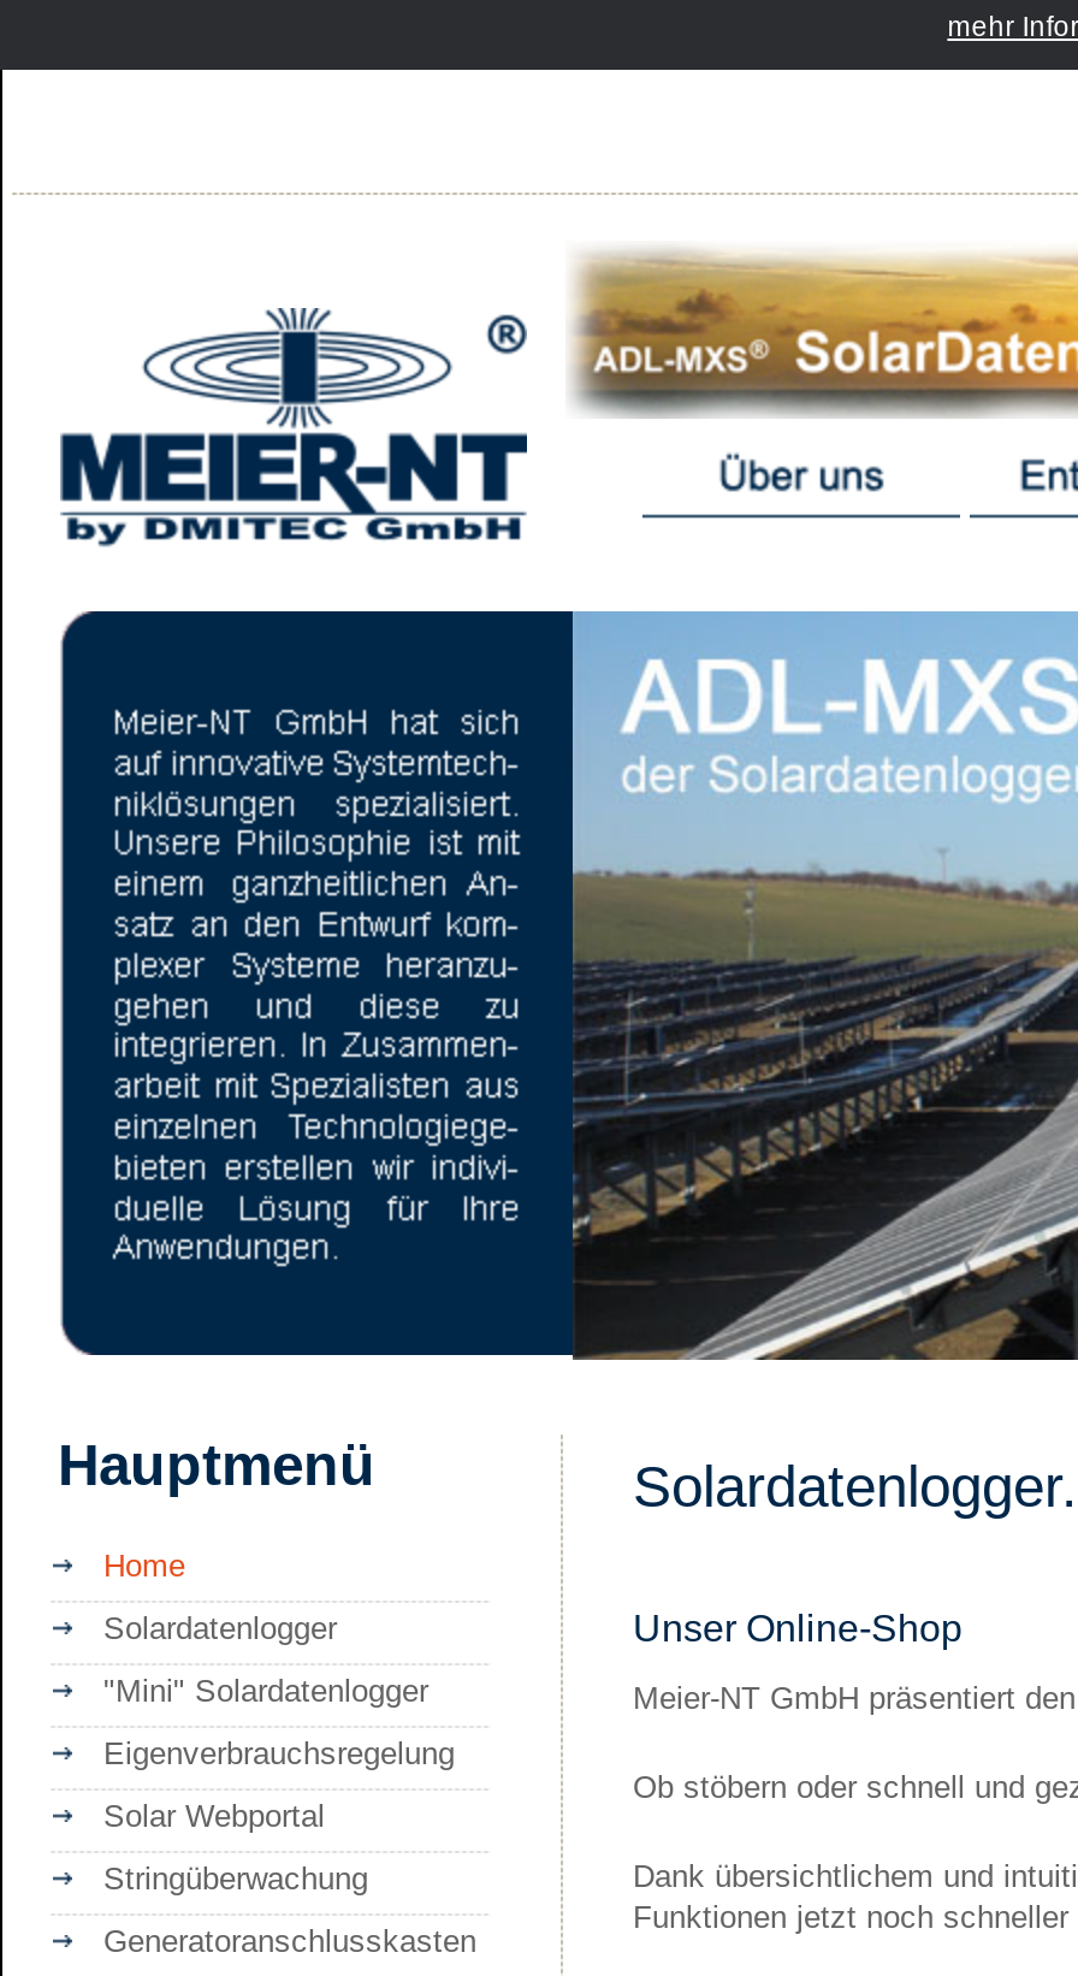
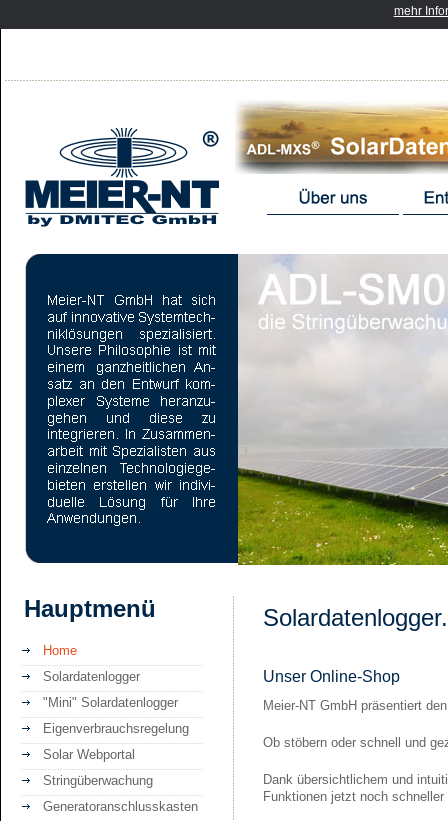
- [image]
+ [image]
